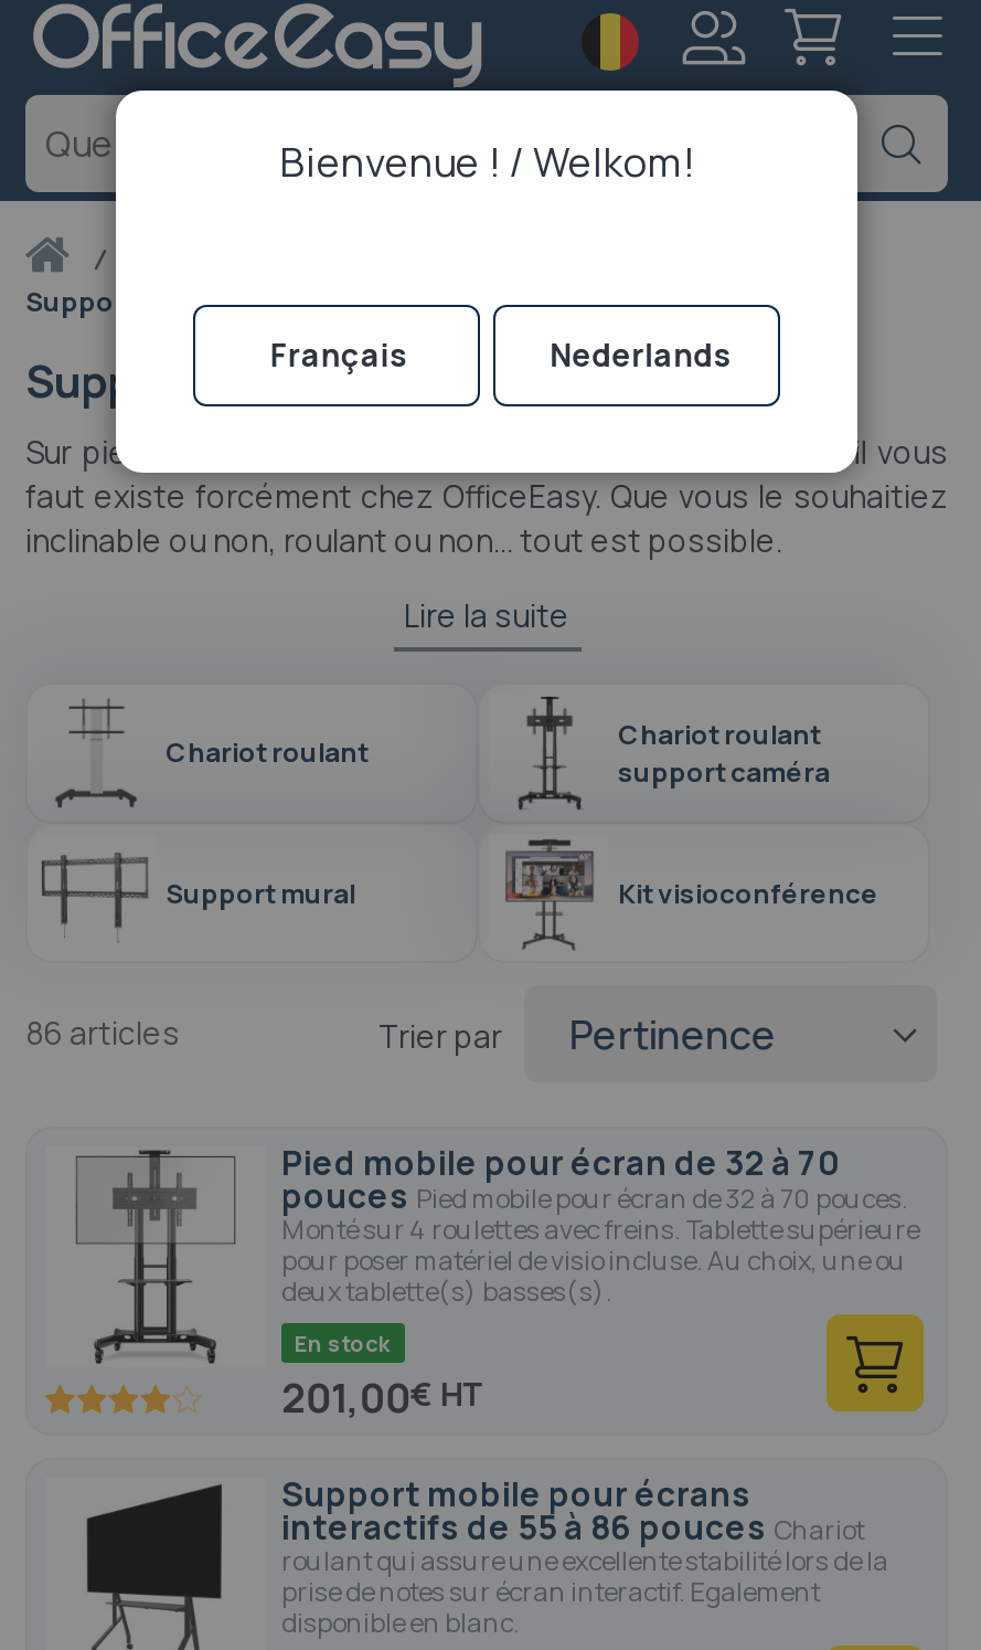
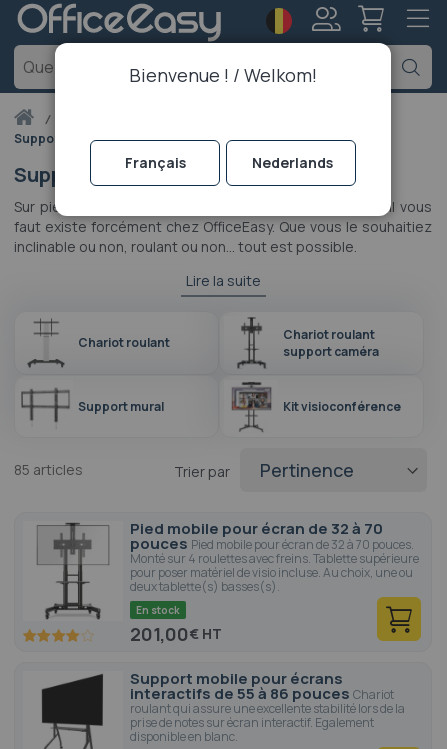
- 86 articles
+ 85 articles
